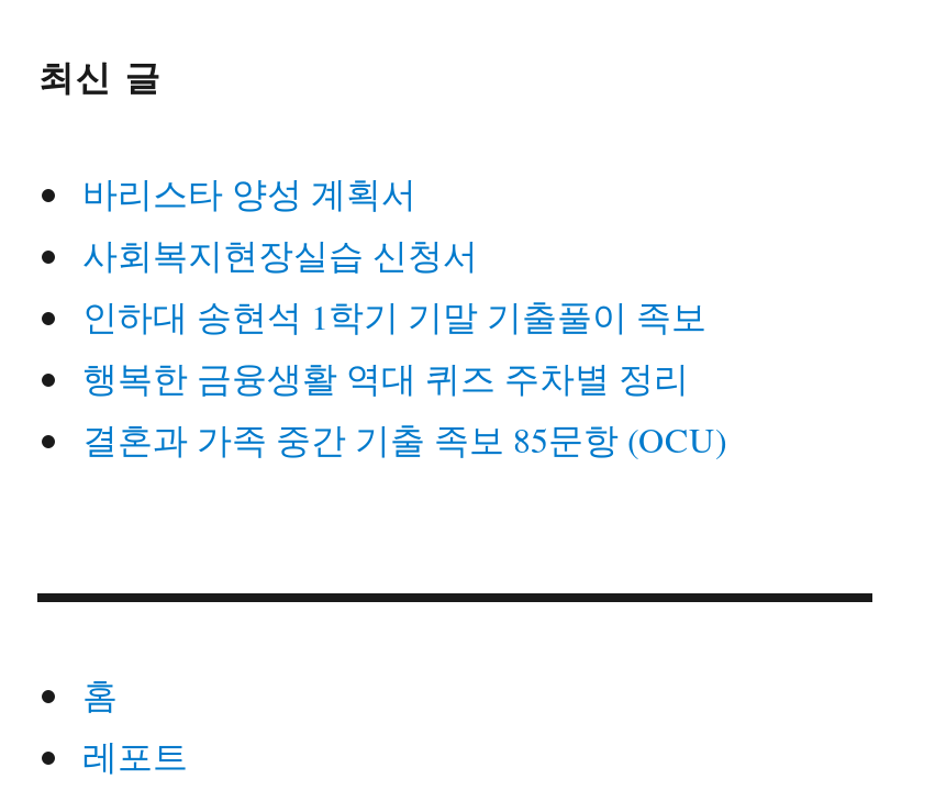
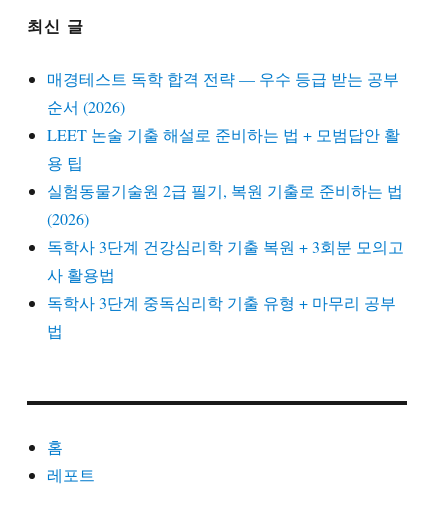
- 바리스타 양성 계획서
- 사회복지현장실습 신청서
- 인하대 송현석 1학기 기말 기출풀이 족보
- 행복한 금융생활 역대 퀴즈 주차별 정리
- 결혼과 가족 중간 기출 족보 85문항 (OCU)
+ 매경테스트 독학 합격 전략 — 우수 등급 받는 공부
+ 순서 (2026)
+ LEET 논술 기출 해설로 준비하는 법 + 모범답안 활
+ 용 팁
+ 실험동물기술원 2급 필기, 복원 기출로 준비하는 법
+ (2026)
+ 독학사 3단계 건강심리학 기출 복원 + 3회분 모의고
+ 사 활용법
+ 독학사 3단계 중독심리학 기출 유형 + 마무리 공부
+ 법
